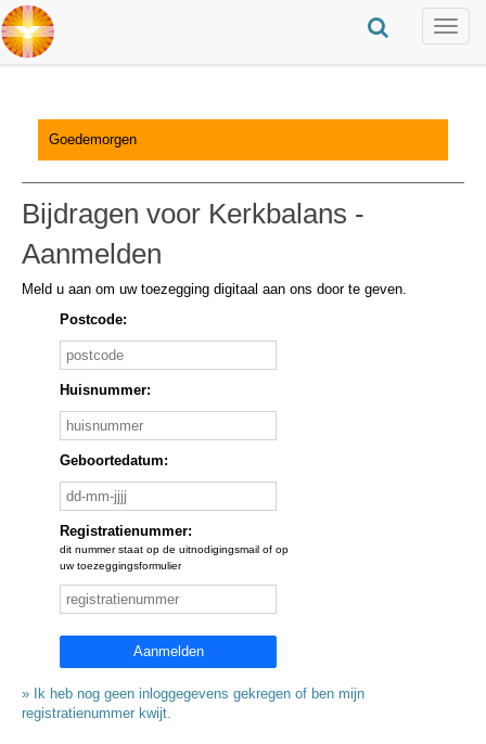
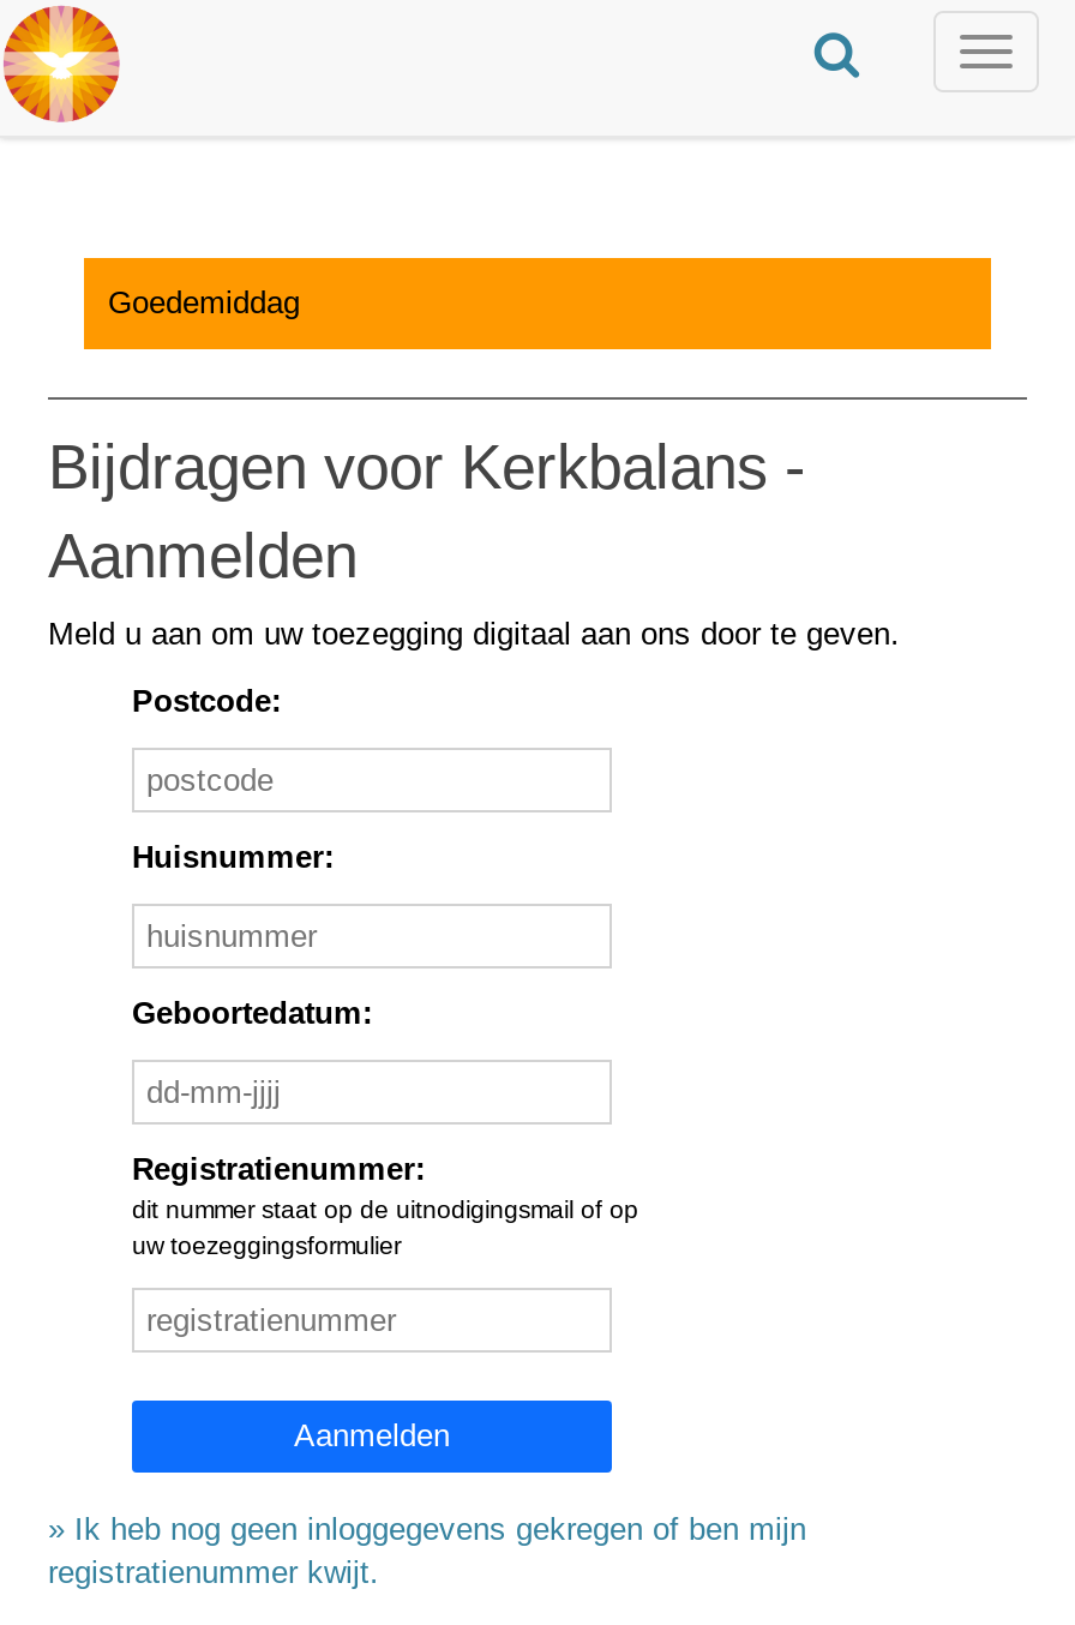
- Goedemorgen
+ Goedemiddag
